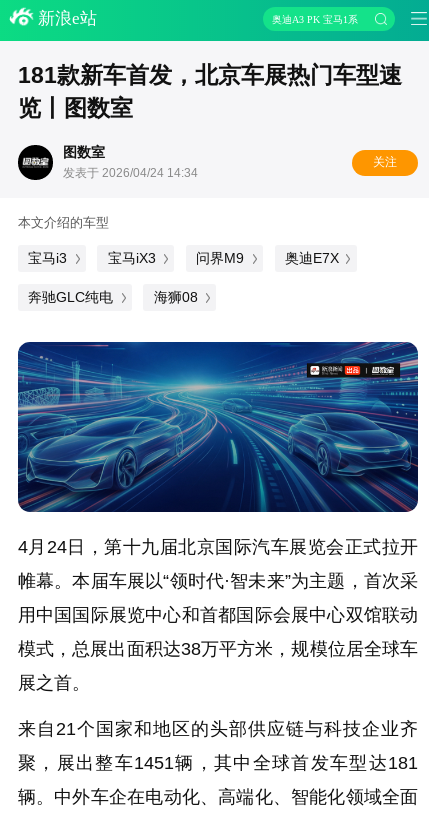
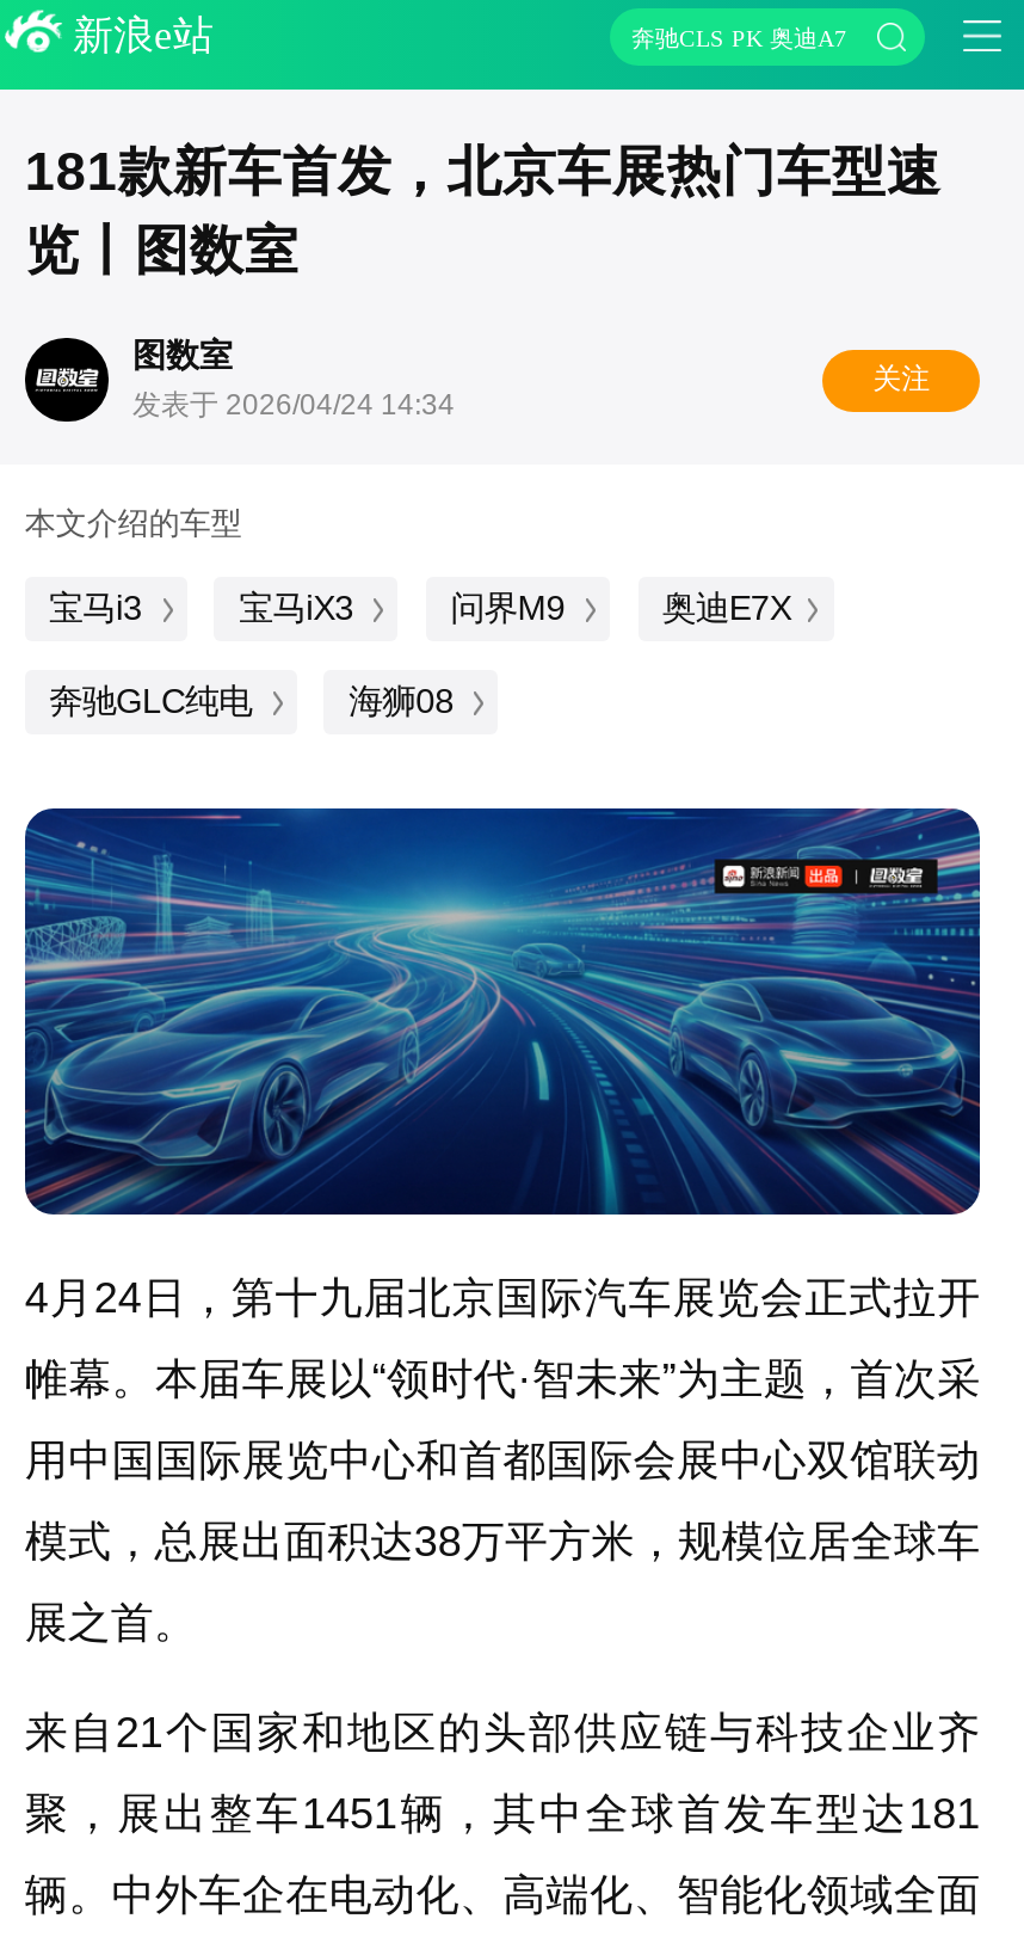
- 奥迪A3 PK 宝马1系
+ 奔驰CLS PK 奥迪A7
